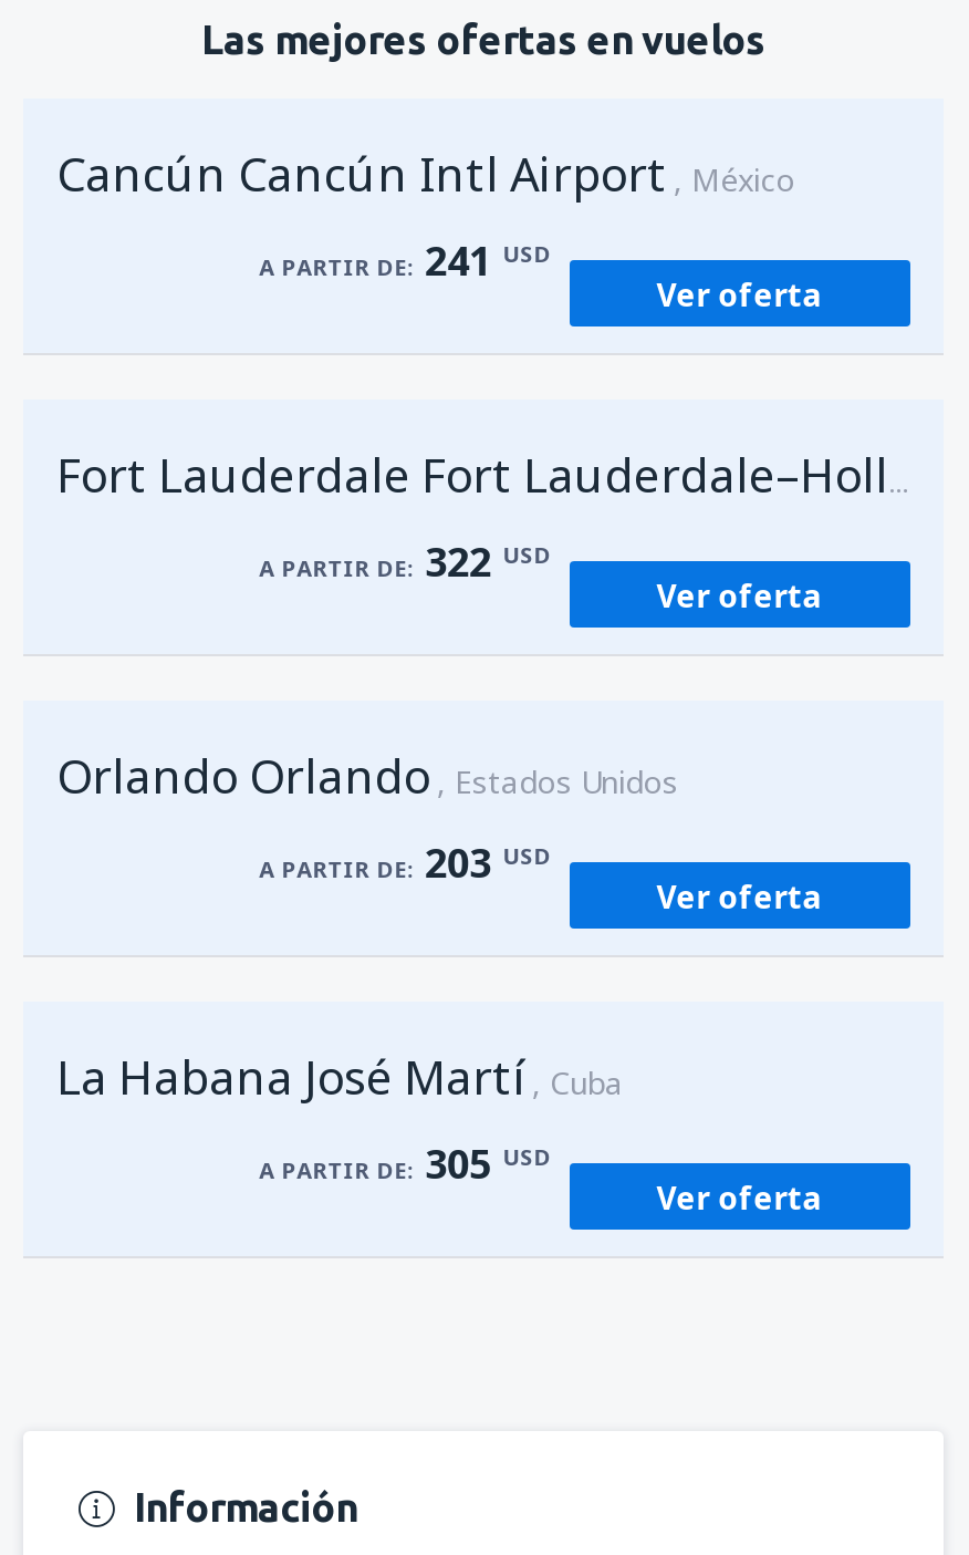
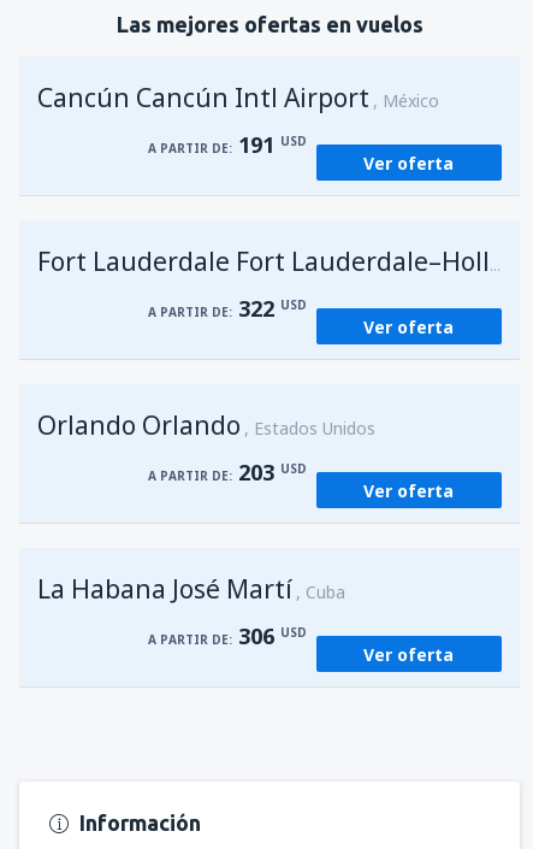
- A PARTIR DE: 241 USD
+ A PARTIR DE: 191 USD

- A PARTIR DE: 305 USD
+ A PARTIR DE: 306 USD
